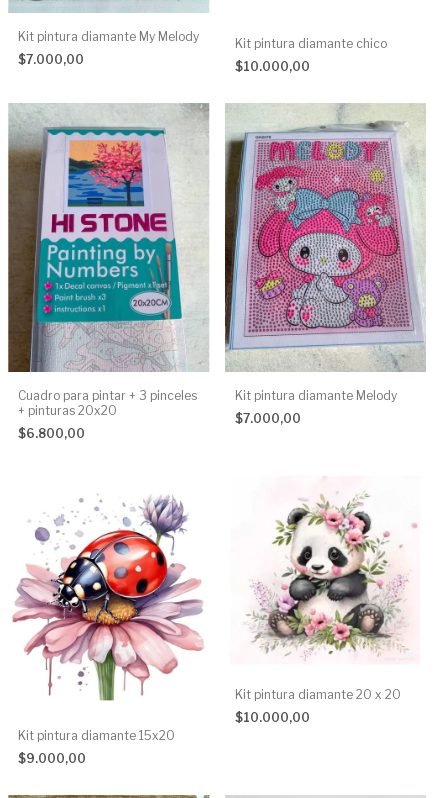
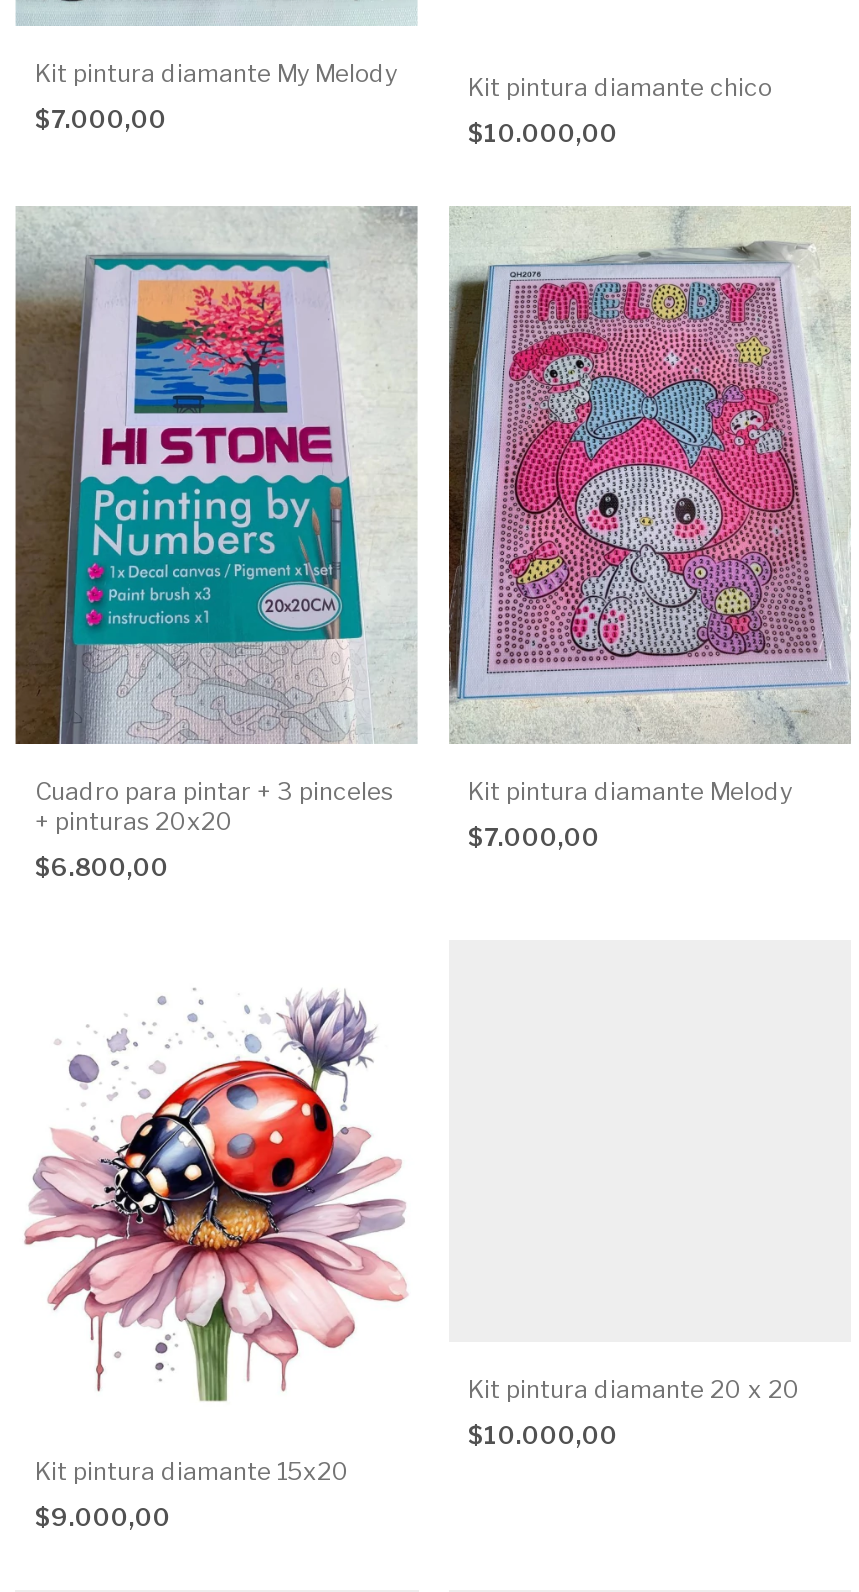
- [image]
